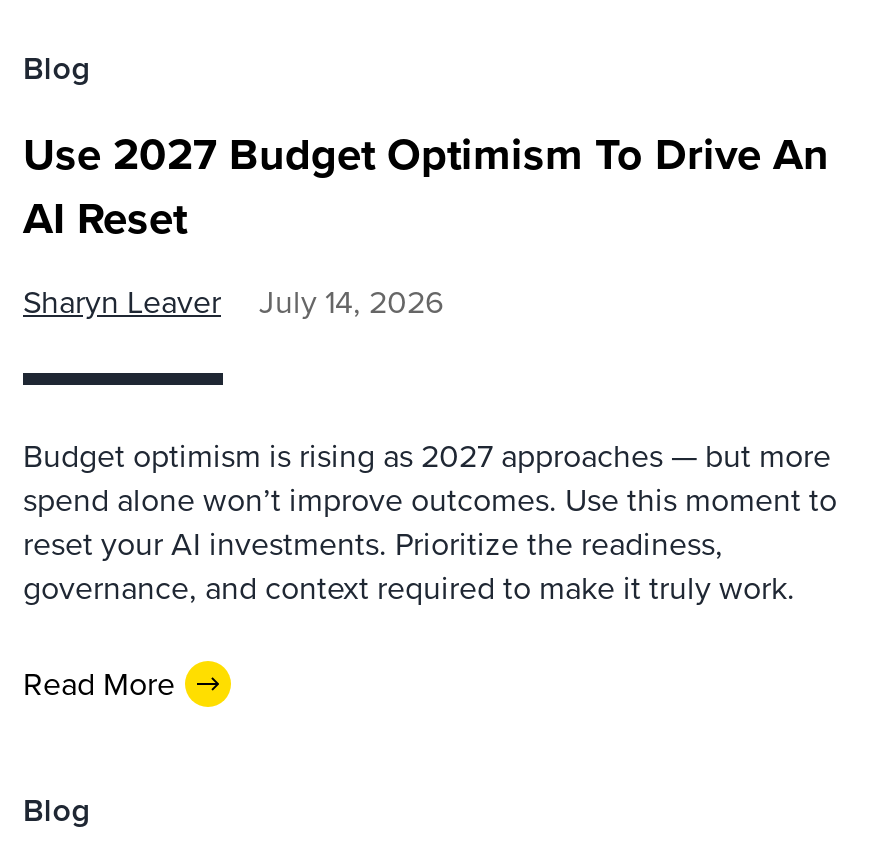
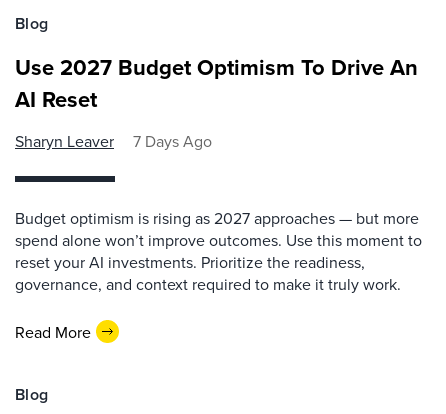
- Sharyn Leaver July 14, 2026
+ Sharyn Leaver 7 Days Ago
